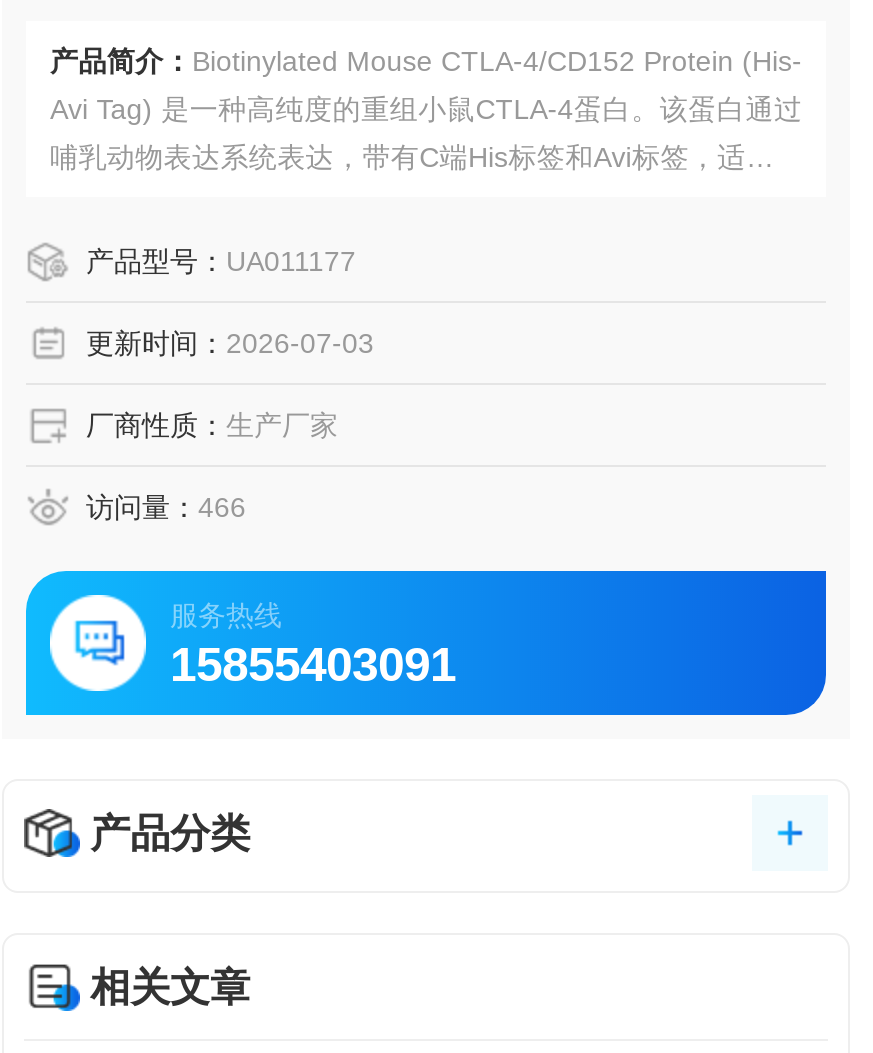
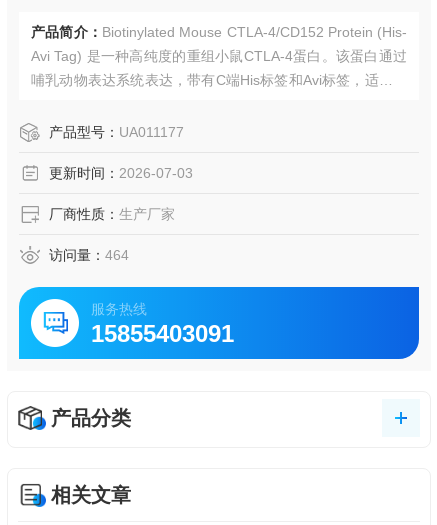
- 访问量：466
+ 访问量：464
